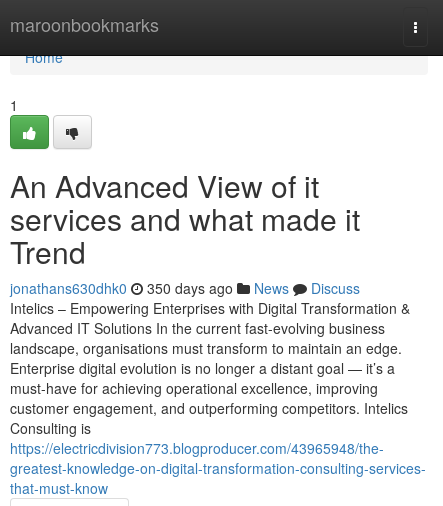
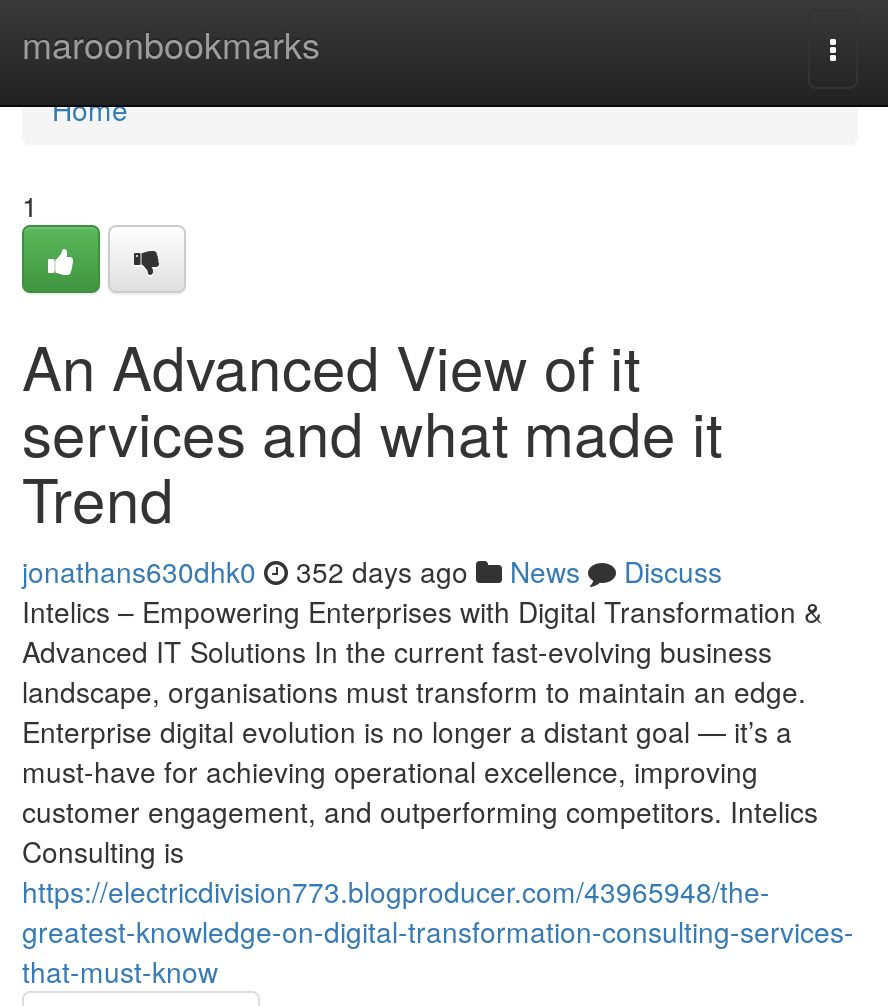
- jonathans630dhk0 350 days ago News Discuss
+ jonathans630dhk0 352 days ago News Discuss
